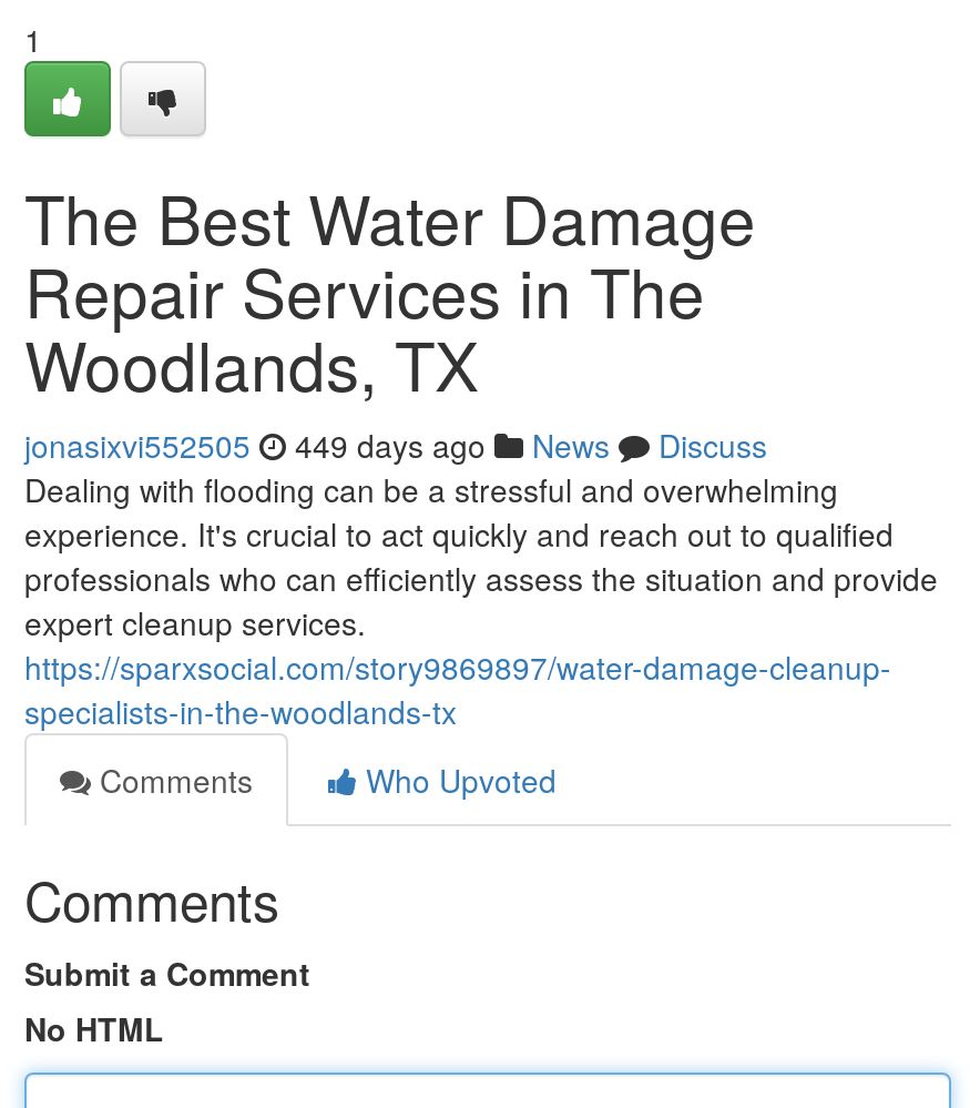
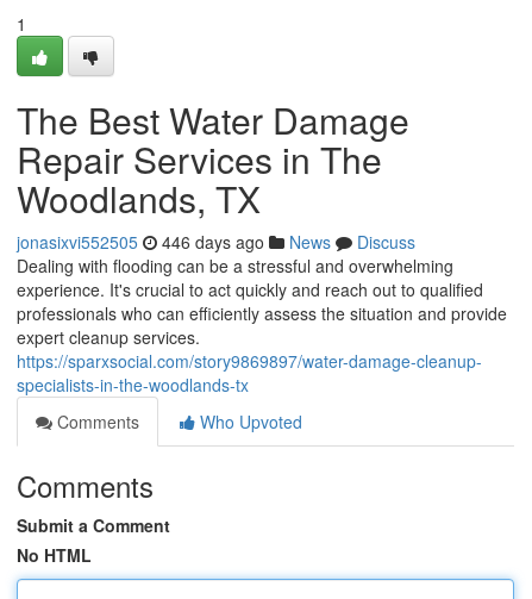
- jonasixvi552505 449 days ago News Discuss
+ jonasixvi552505 446 days ago News Discuss
